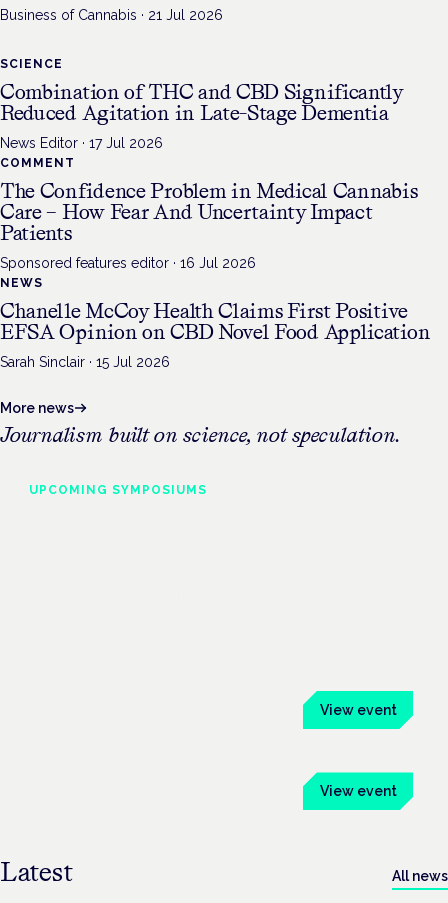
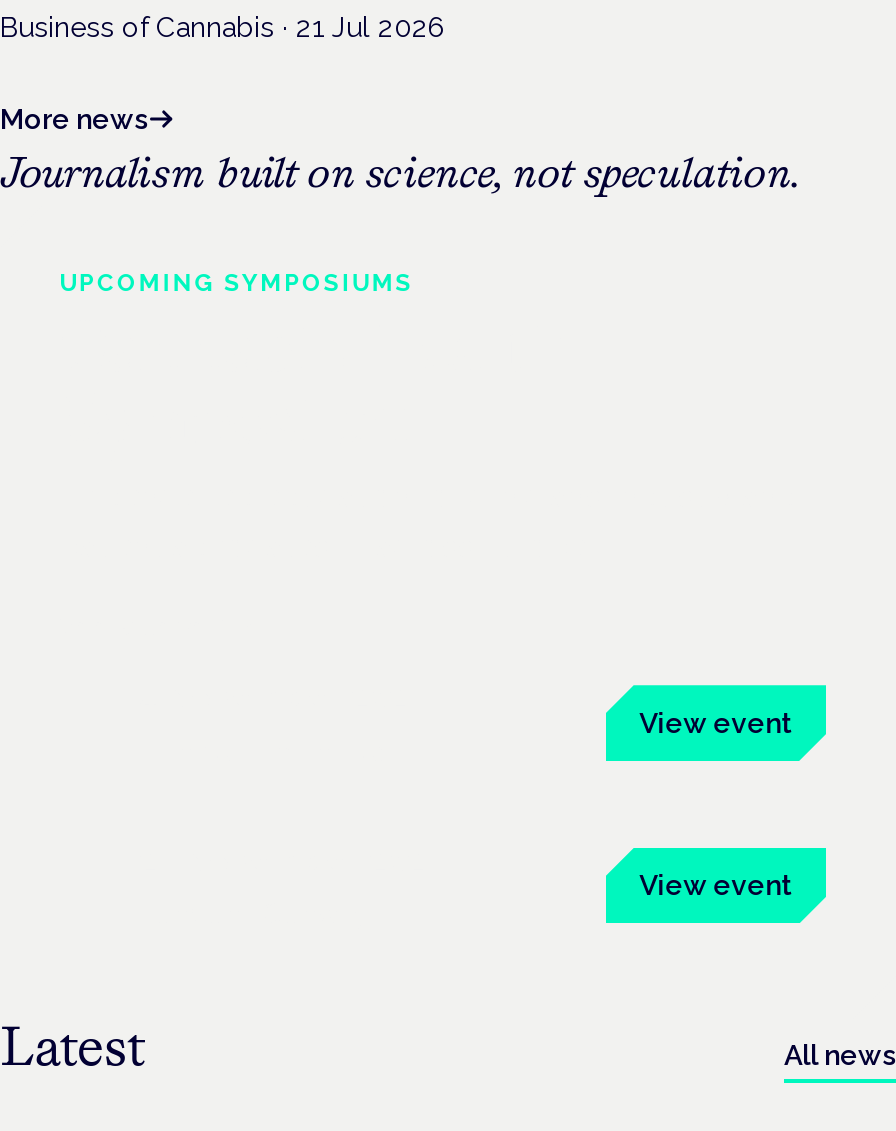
- SCIENCE
- Combination of THC and CBD Significantly
- Reduced Agitation in Late-Stage Dementia
- News Editor · 17 Jul 2026
- COMMENT
- The Confidence Problem in Medical Cannabis
- Care – How Fear And Uncertainty Impact
- Patients
- Sponsored features editor · 16 Jul 2026
- NEWS
- Chanelle McCoy Health Claims First Positive
- EFSA Opinion on CBD Novel Food Application
- Sarah Sinclair · 15 Jul 2026
